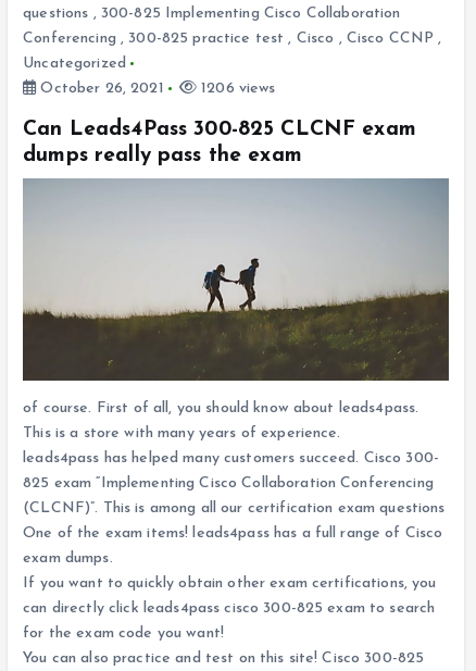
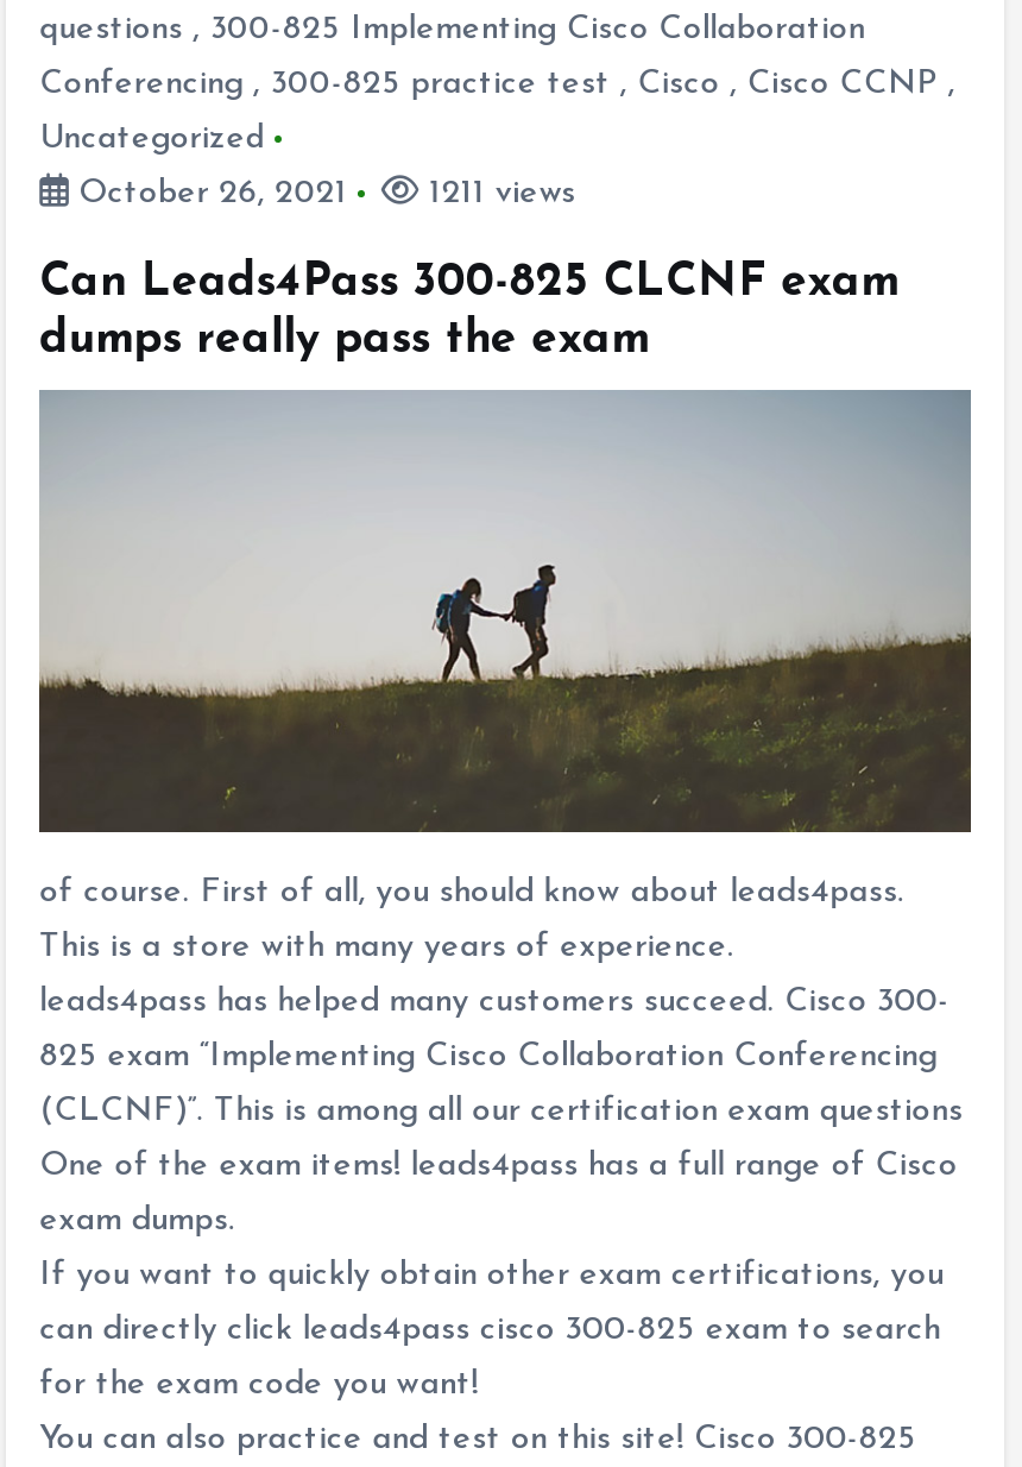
- 1206 views
+ 1211 views
